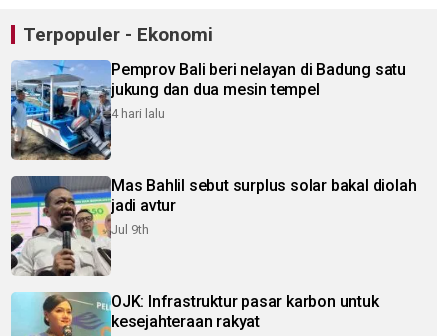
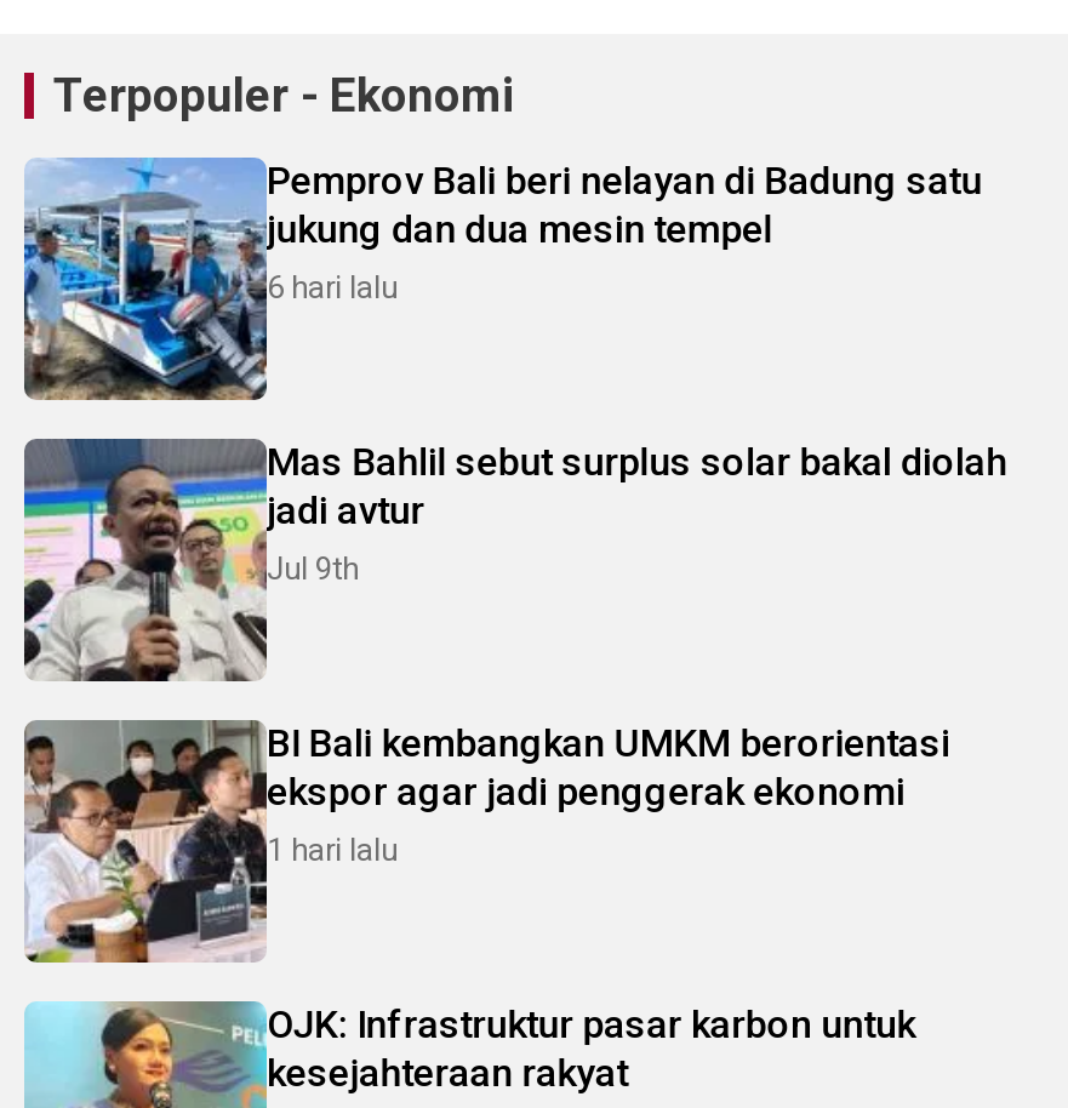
- 4 hari lalu
+ 6 hari lalu

+ [image]
+ BI Bali kembangkan UMKM berorientasi
+ ekspor agar jadi penggerak ekonomi
+ 1 hari lalu
